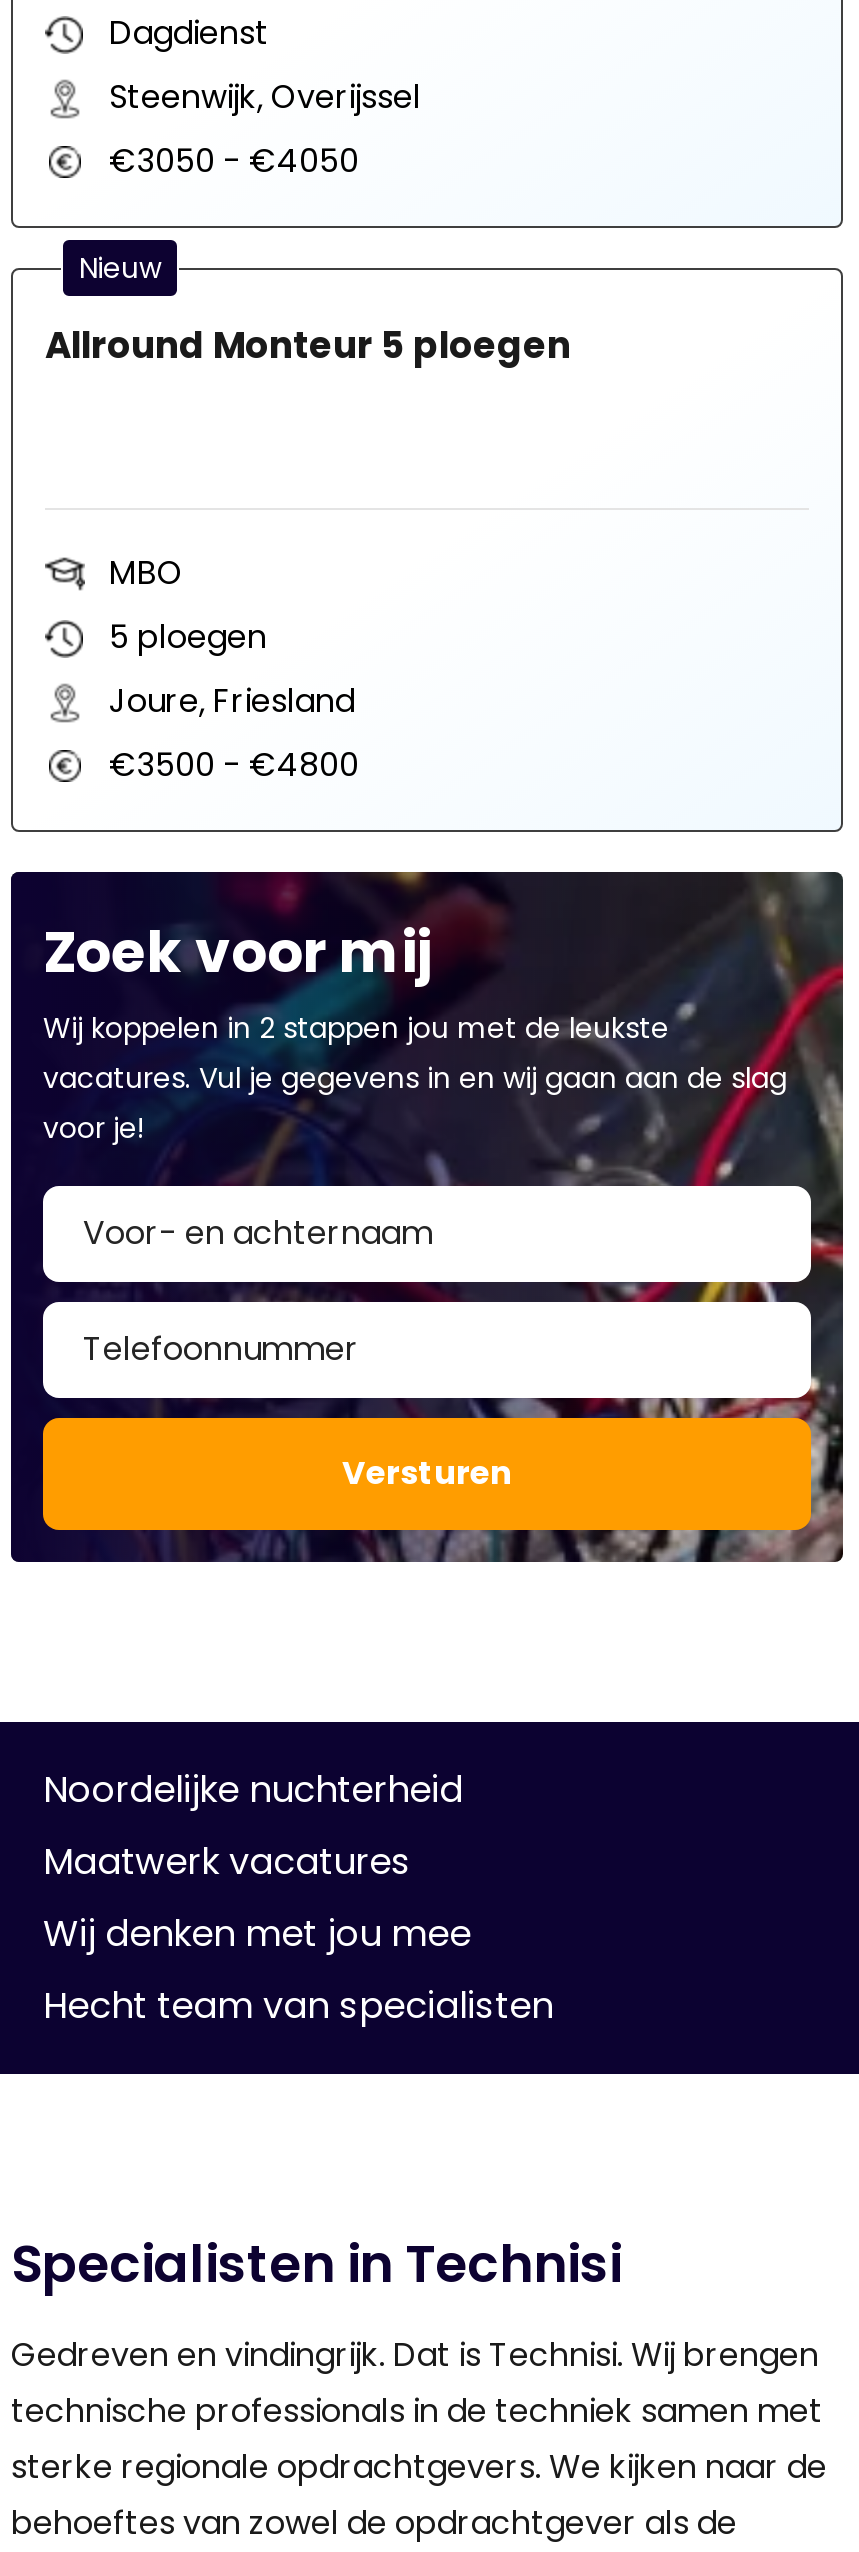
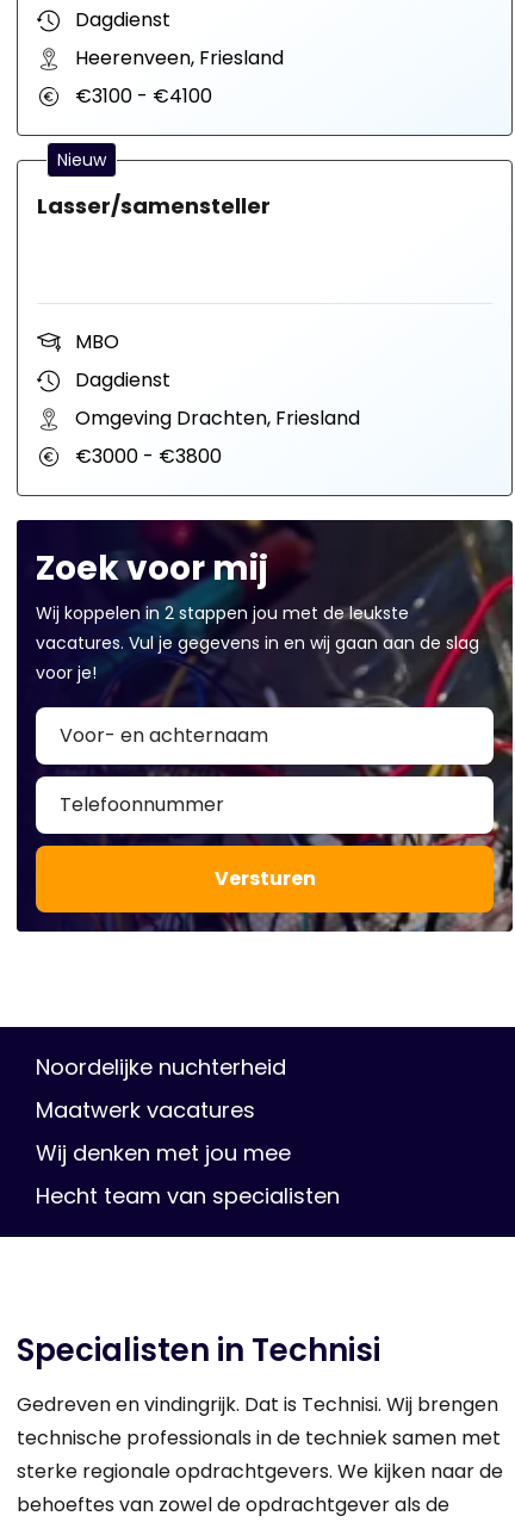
- Steenwijk, Overijssel
- €3050 - €4050
+ Heerenveen, Friesland
+ €3100 - €4100

- Allround Monteur 5 ploegen
+ Lasser/samensteller

- 5 ploegen
- Joure, Friesland
- €3500 - €4800
+ Dagdienst
+ Omgeving Drachten, Friesland
+ €3000 - €3800
